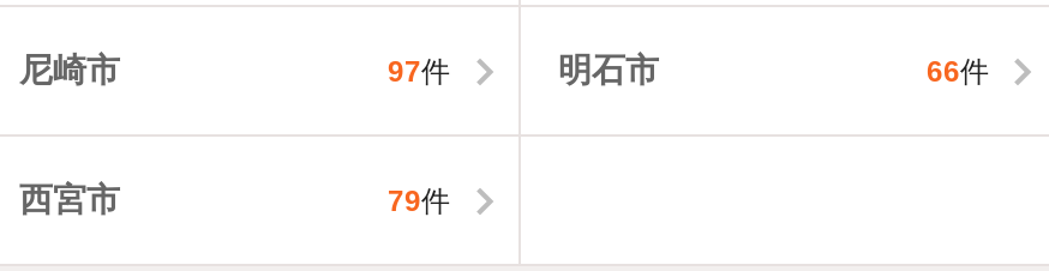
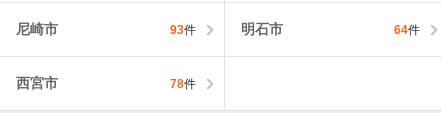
- 97件
+ 93件

- 66件
+ 64件

- 79件
+ 78件
